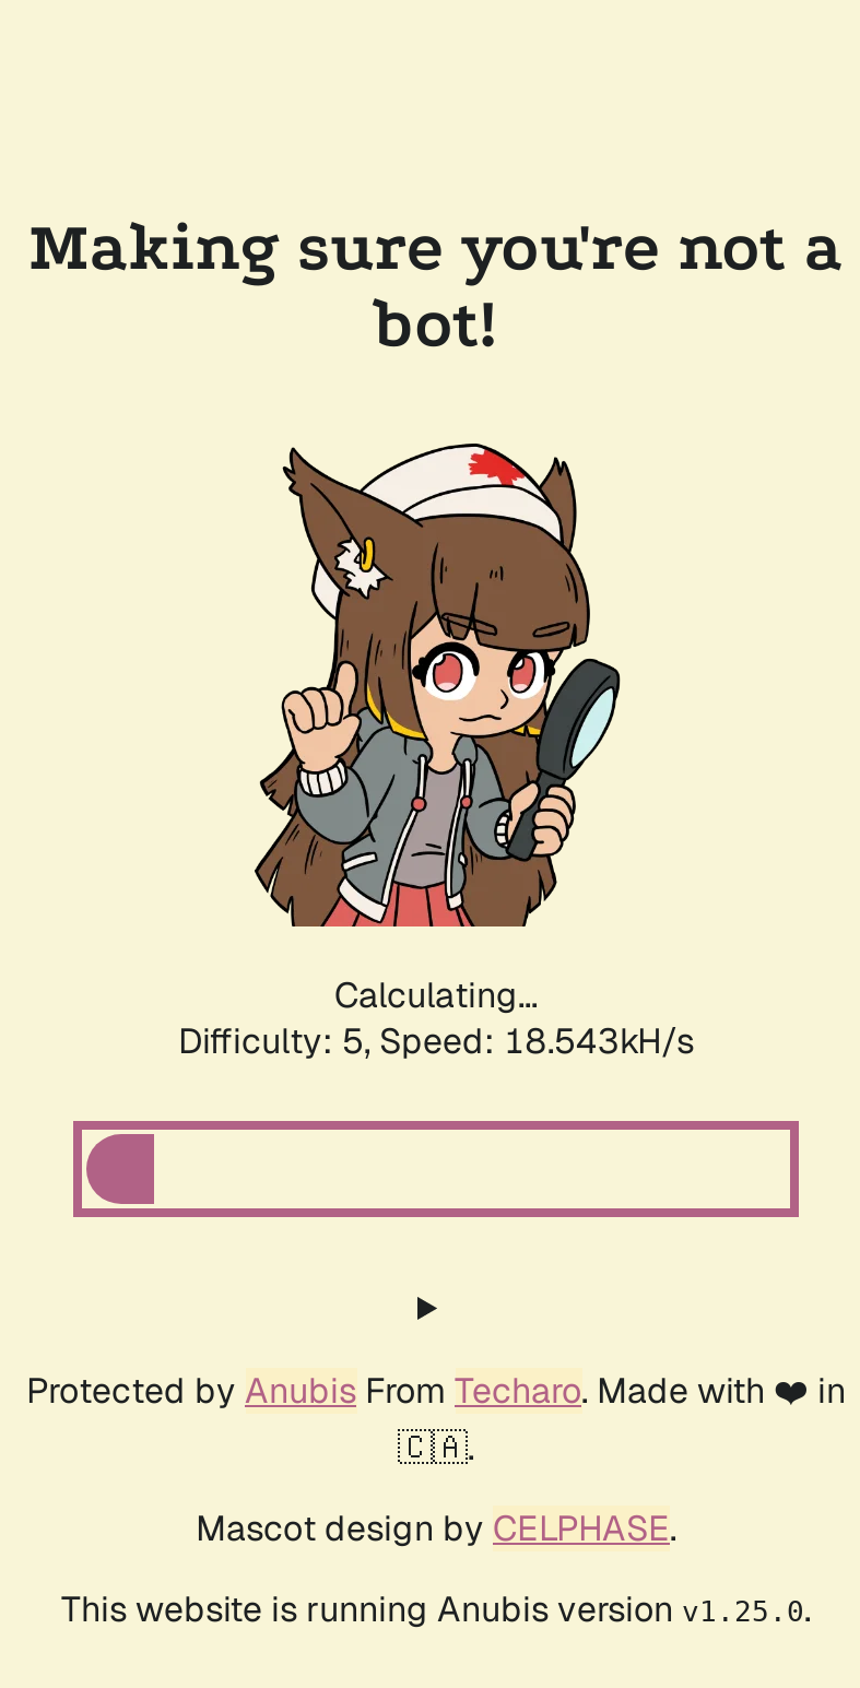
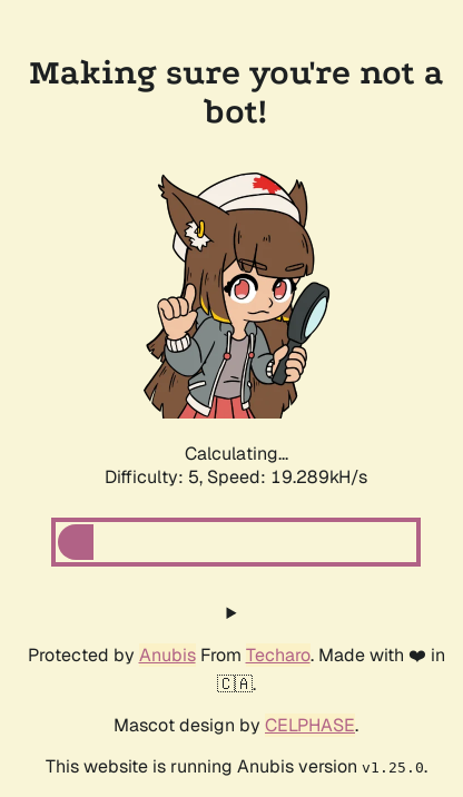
- Difficulty: 5, Speed: 18.543kH/s
+ Difficulty: 5, Speed: 19.289kH/s
